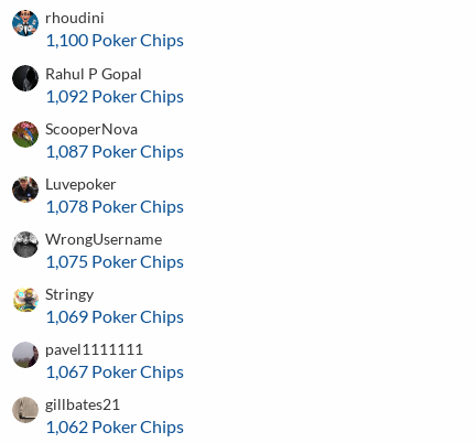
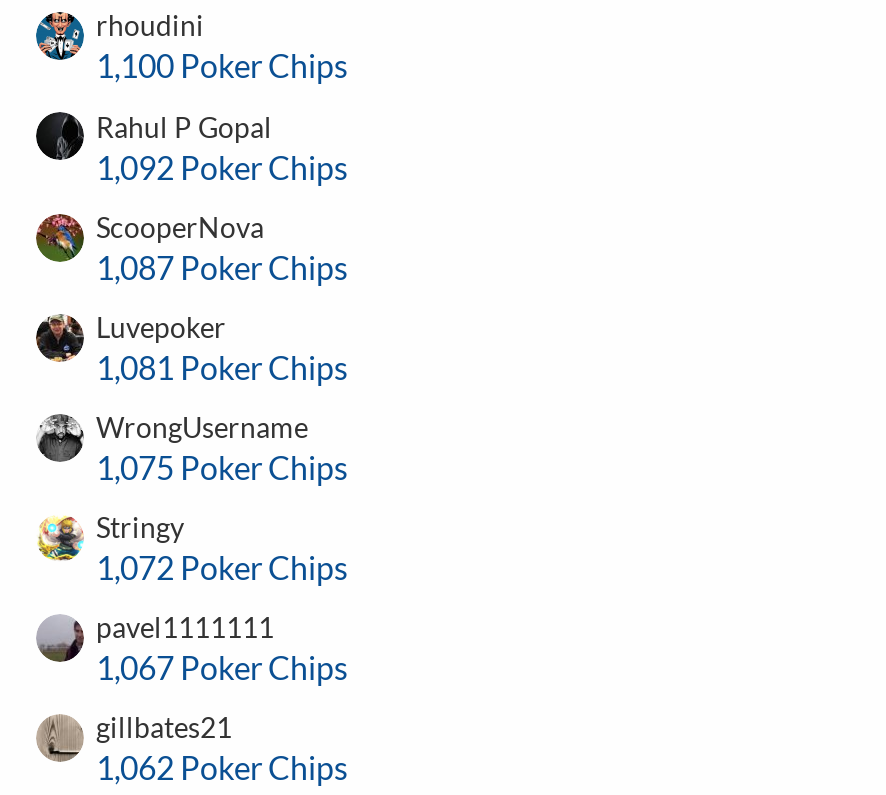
- 1,078 Poker Chips
+ 1,081 Poker Chips

- 1,069 Poker Chips
+ 1,072 Poker Chips
